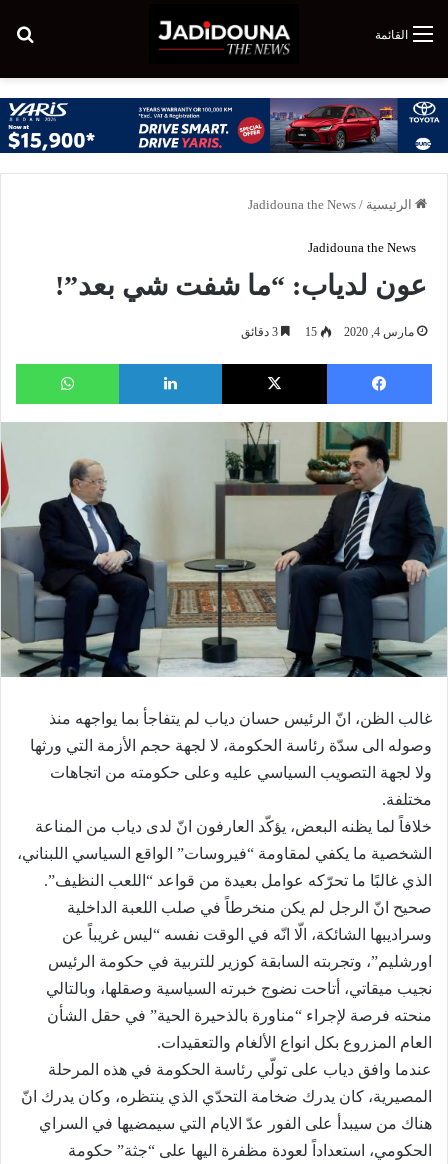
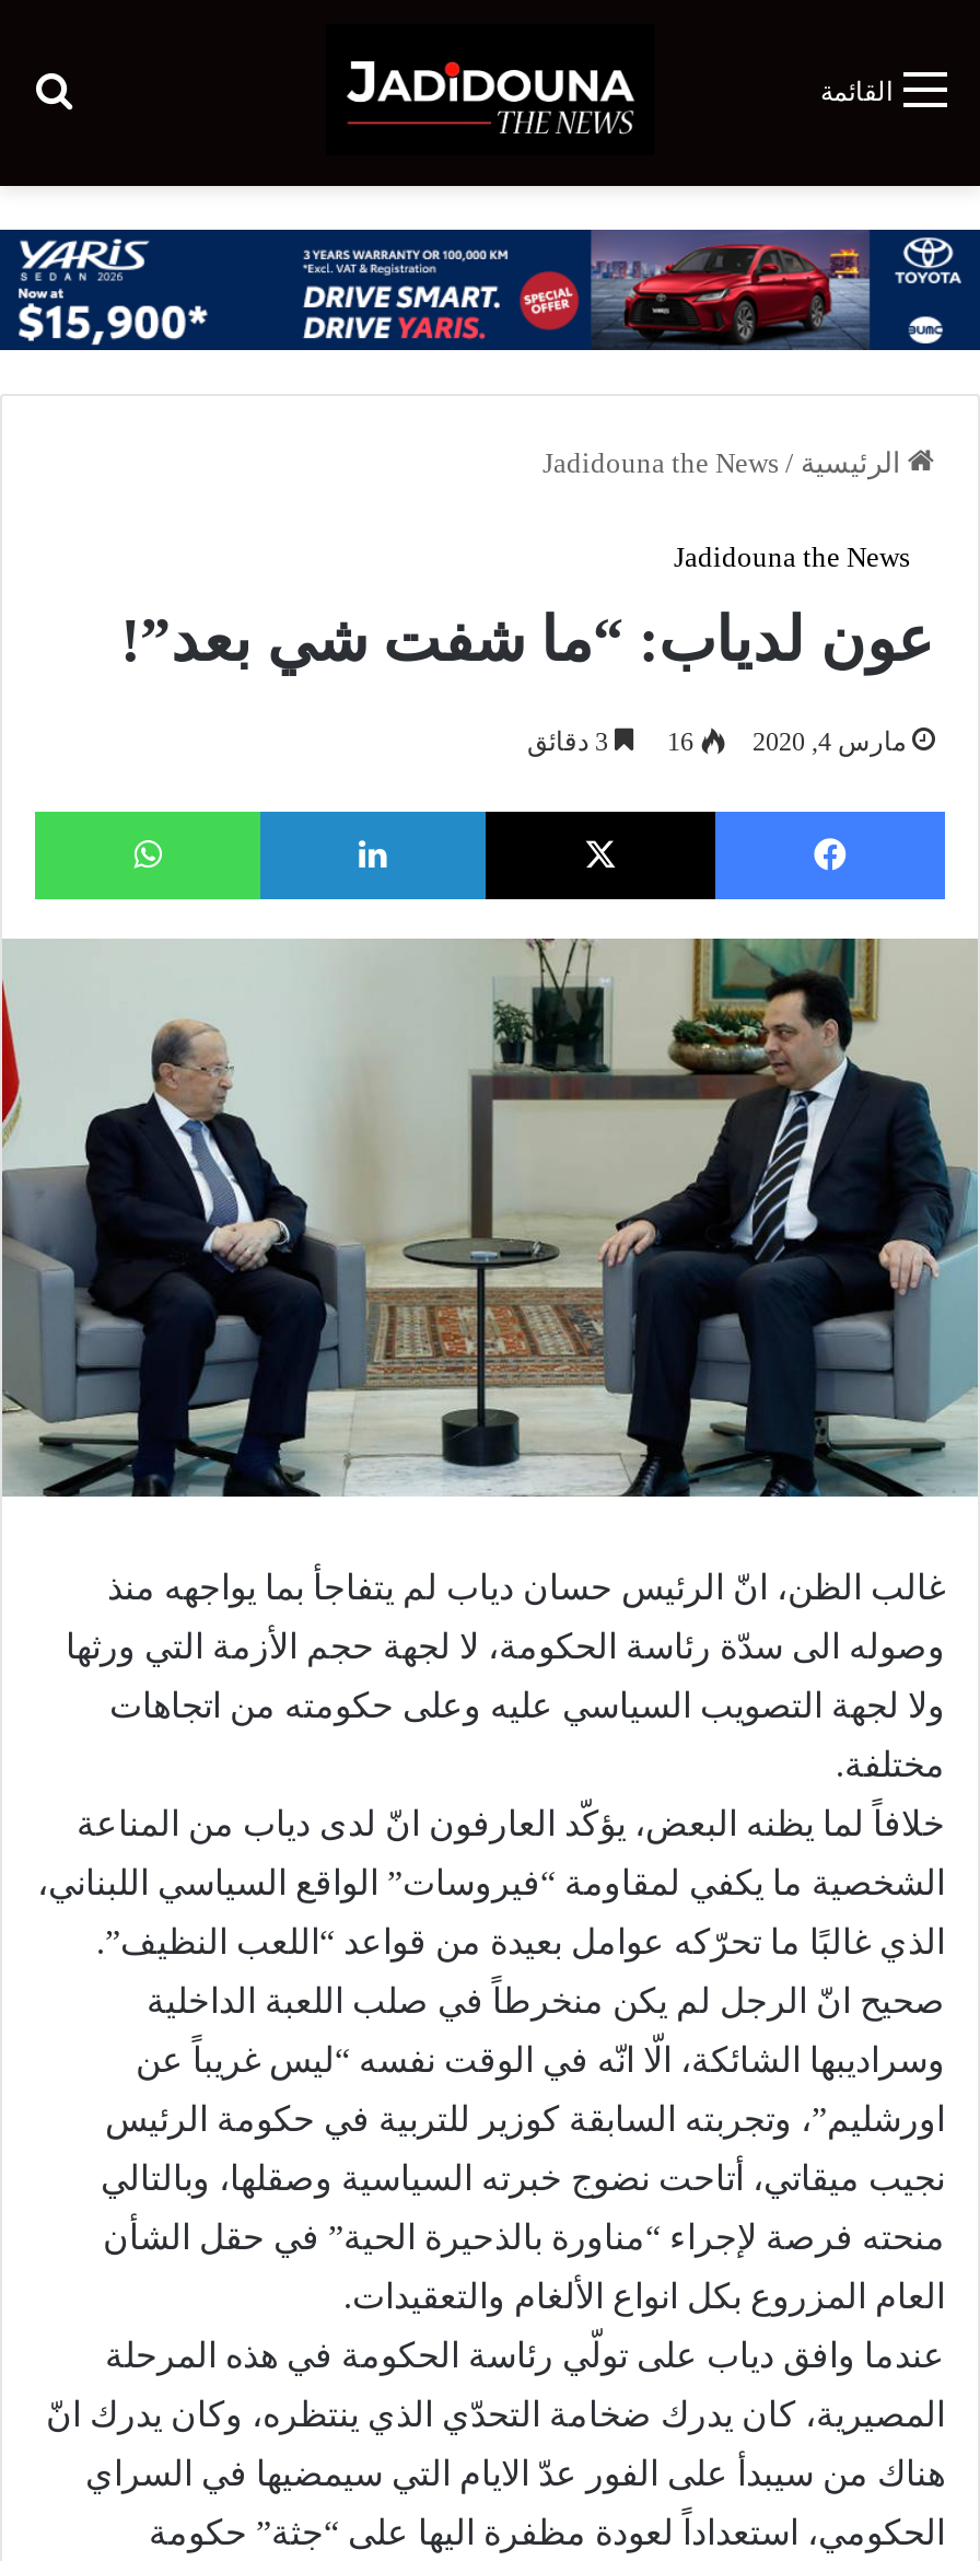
- 15
+ 16
